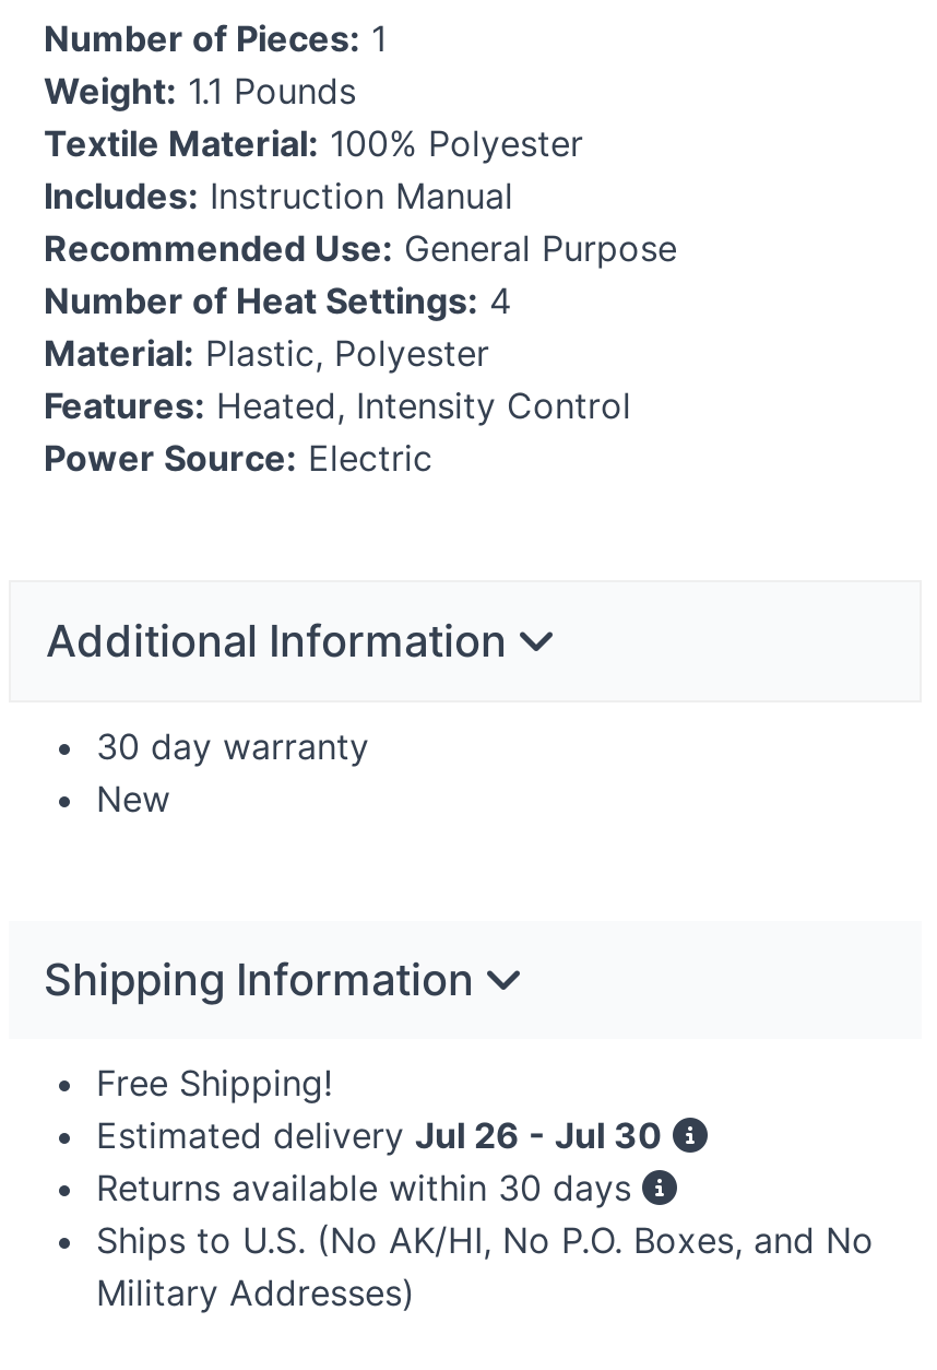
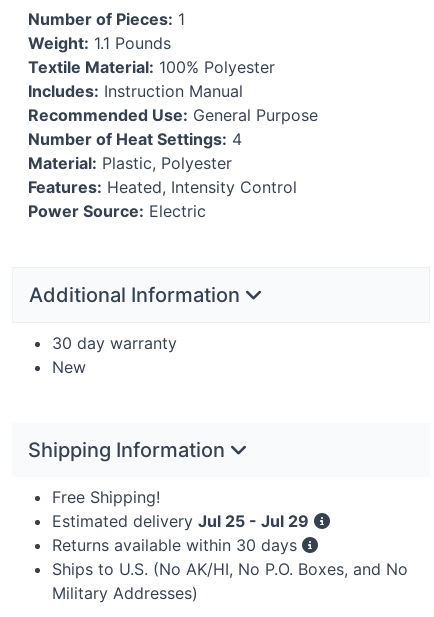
- Estimated delivery Jul 26 - Jul 30
+ Estimated delivery Jul 25 - Jul 29
